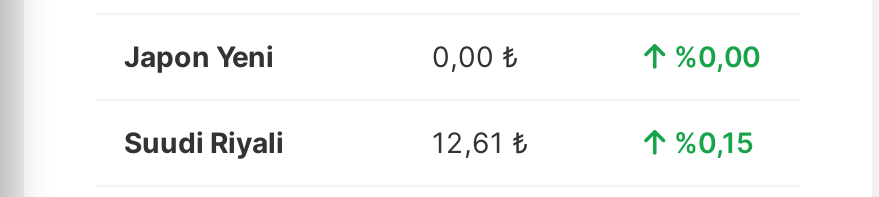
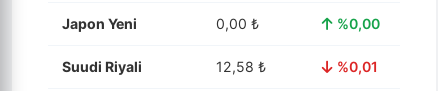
- 12,61 ₺
+ 12,58 ₺

- %0,15
+ %0,01
